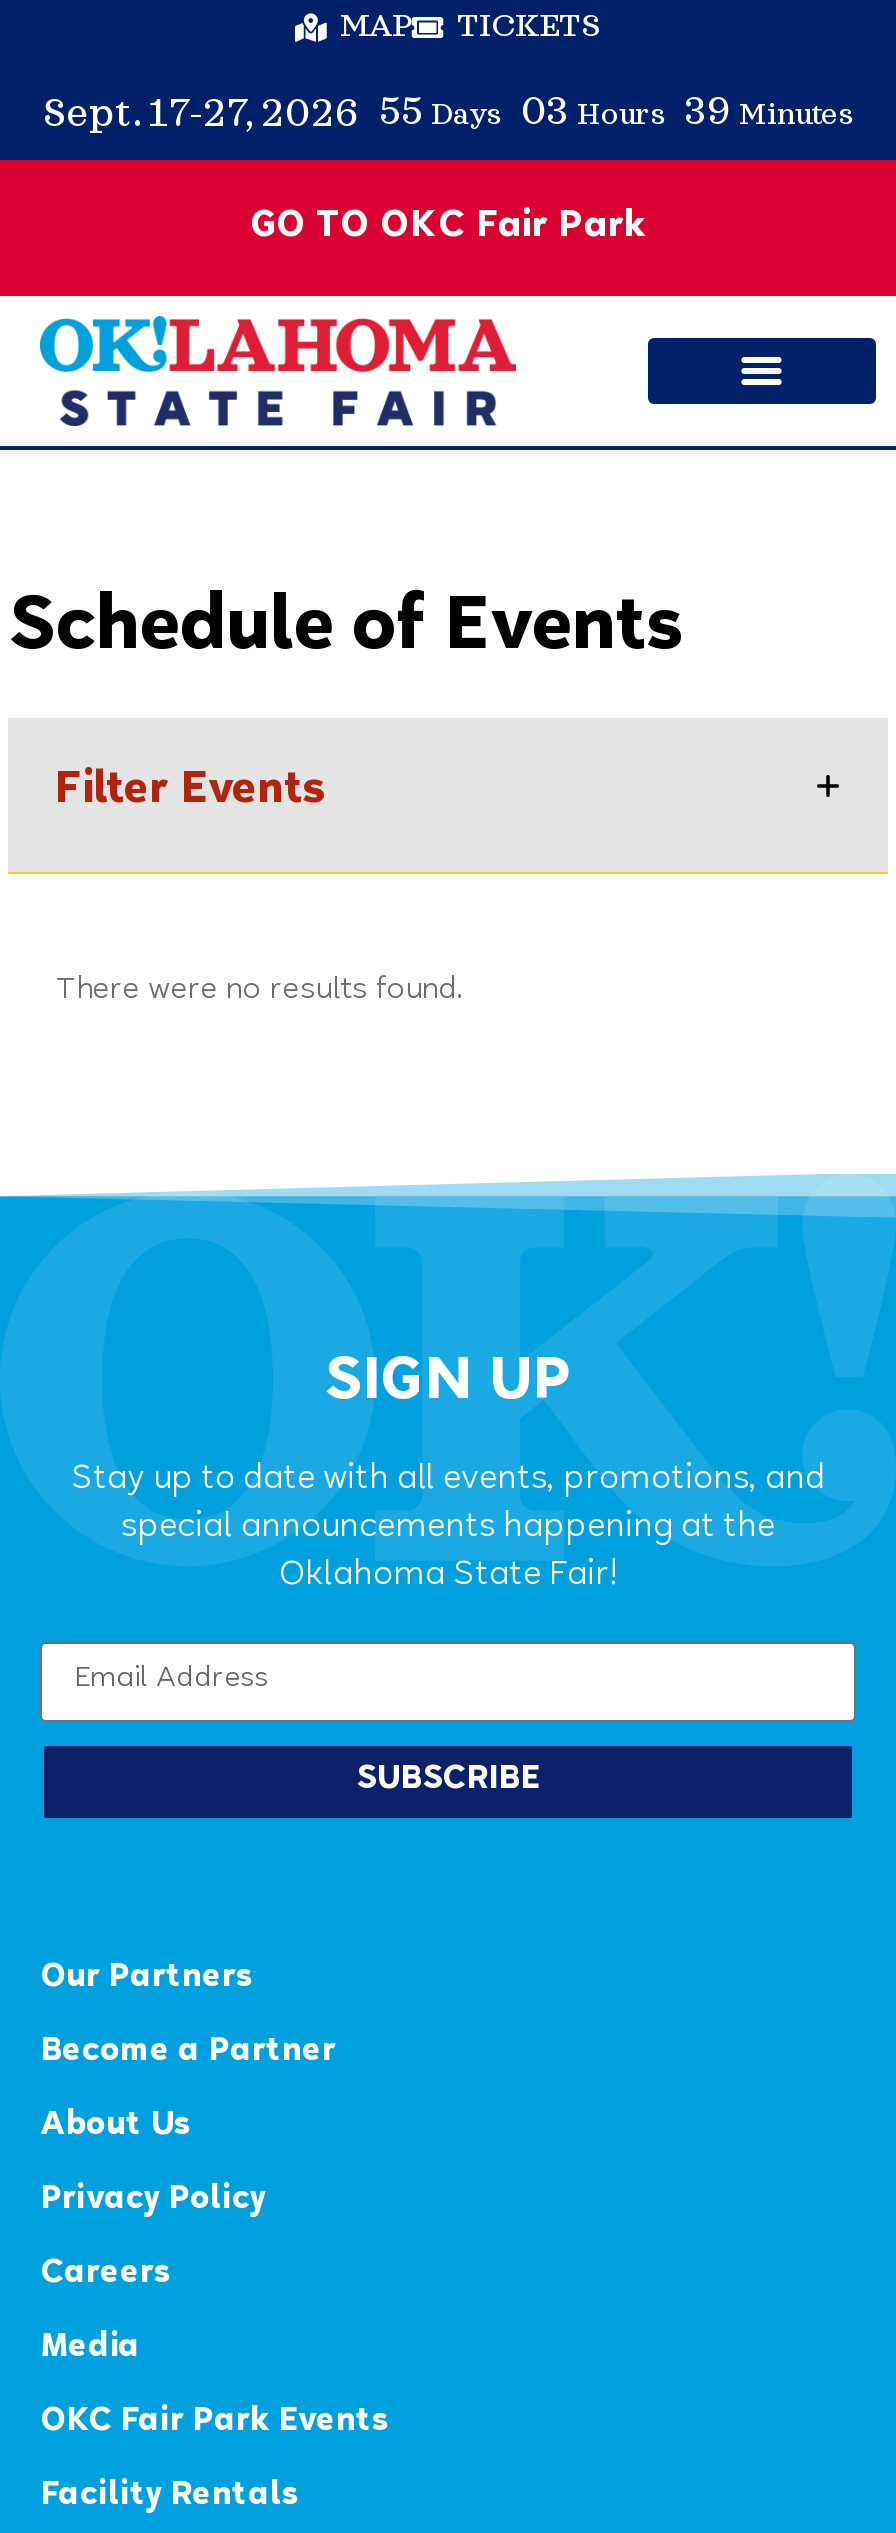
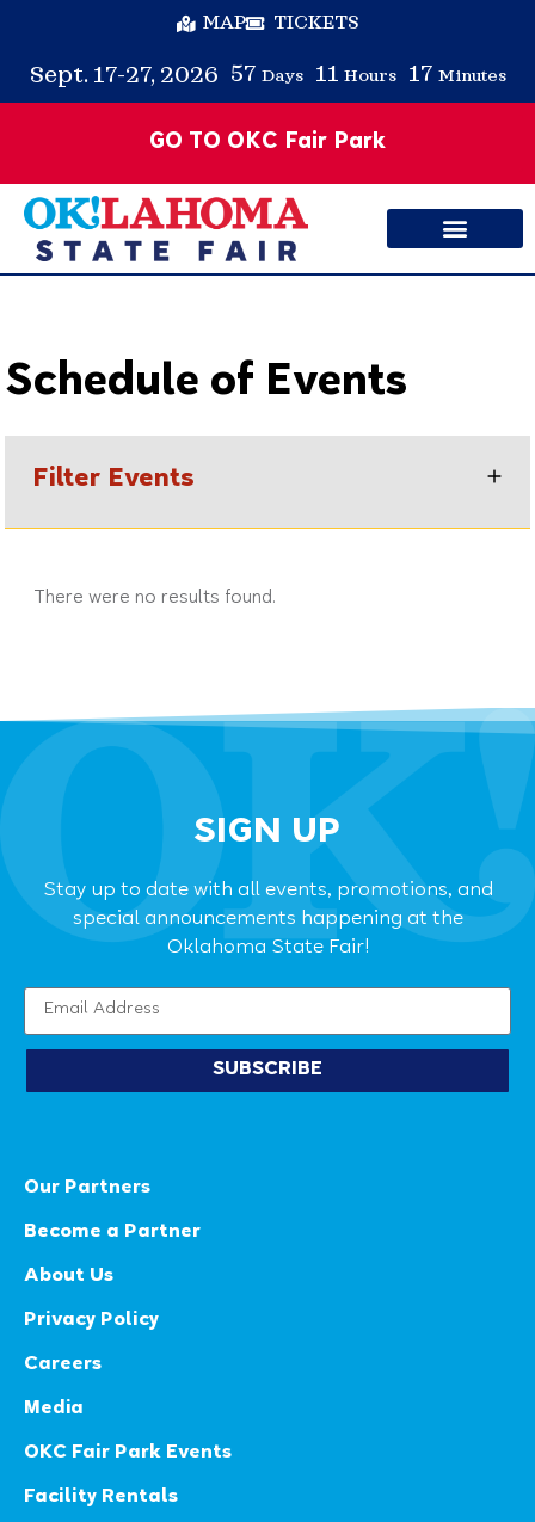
- Sept. 17-27, 2026 55 Days 03 Hours 39 Minutes
+ Sept. 17-27, 2026 57 Days 11 Hours 17 Minutes
